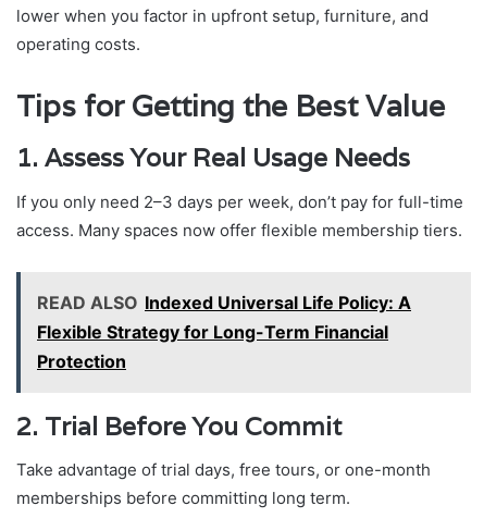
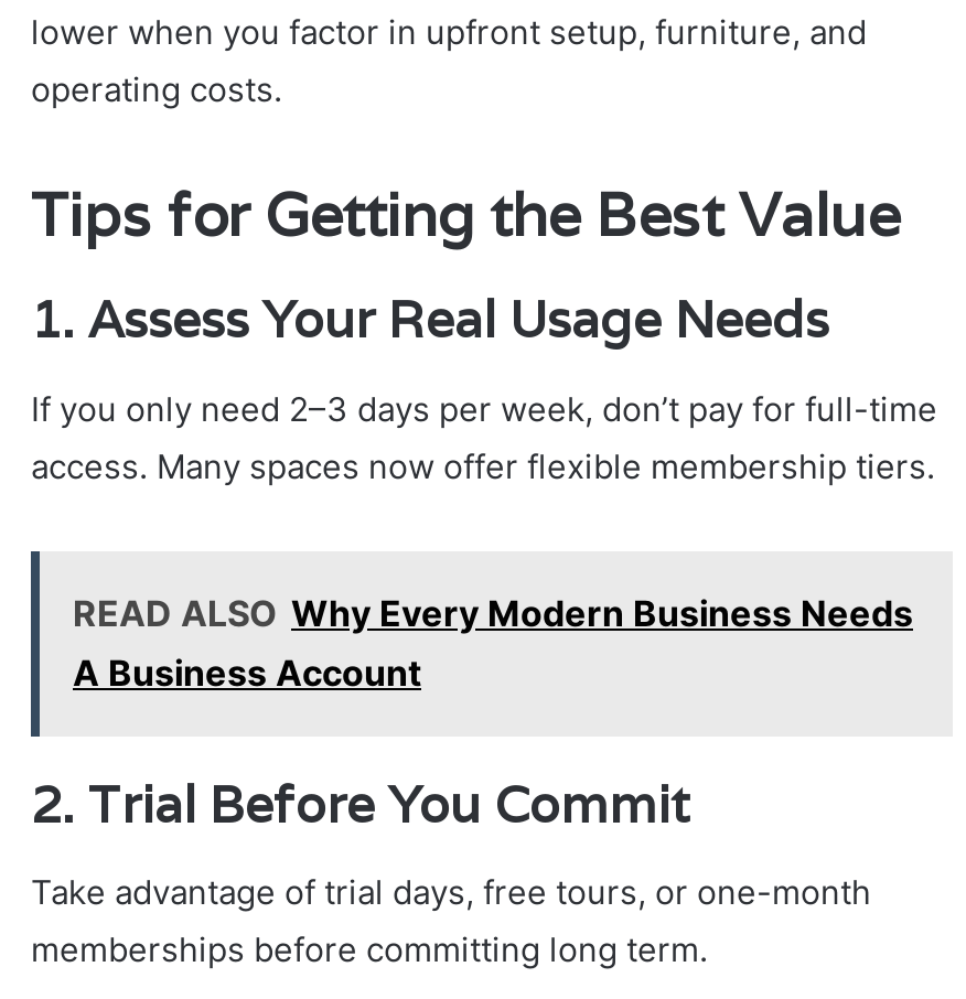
- READ ALSO Indexed Universal Life Policy: A
- Flexible Strategy for Long-Term Financial
- Protection
+ READ ALSO Why Every Modern Business Needs
+ A Business Account
